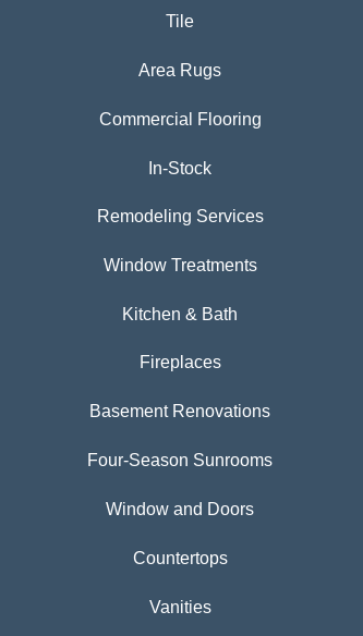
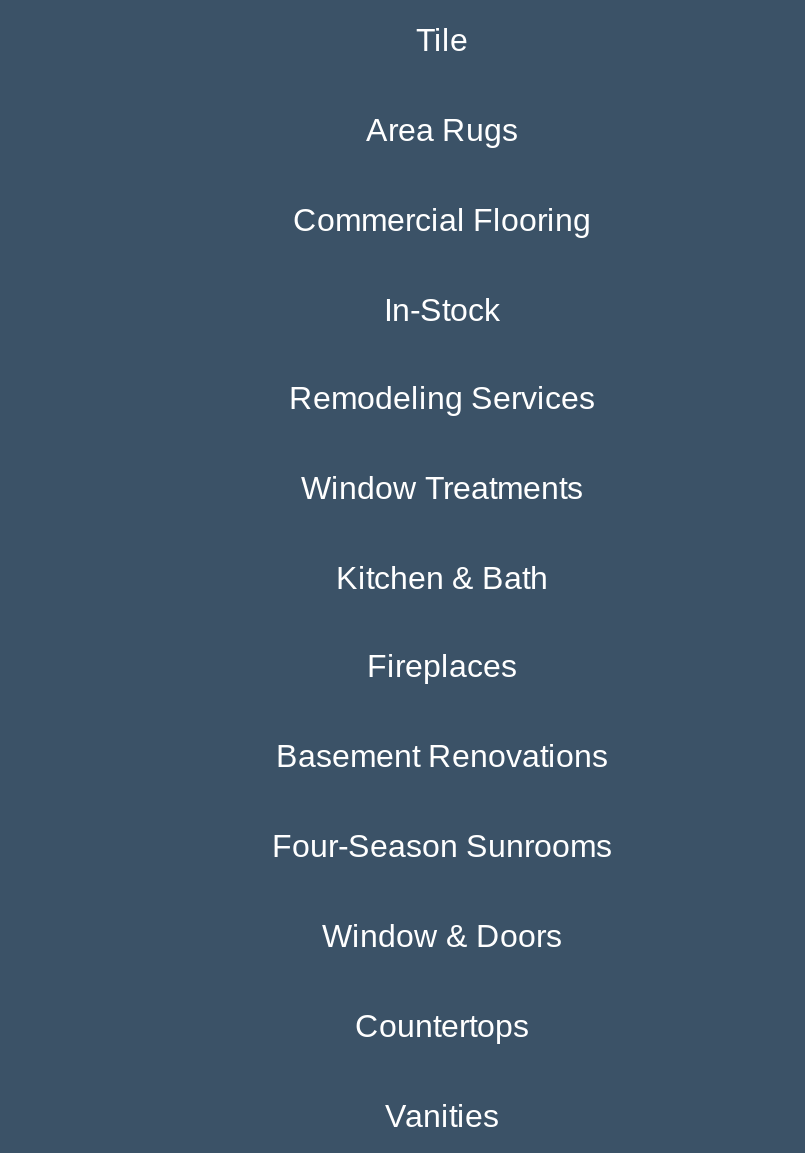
- Window and Doors
+ Window & Doors
